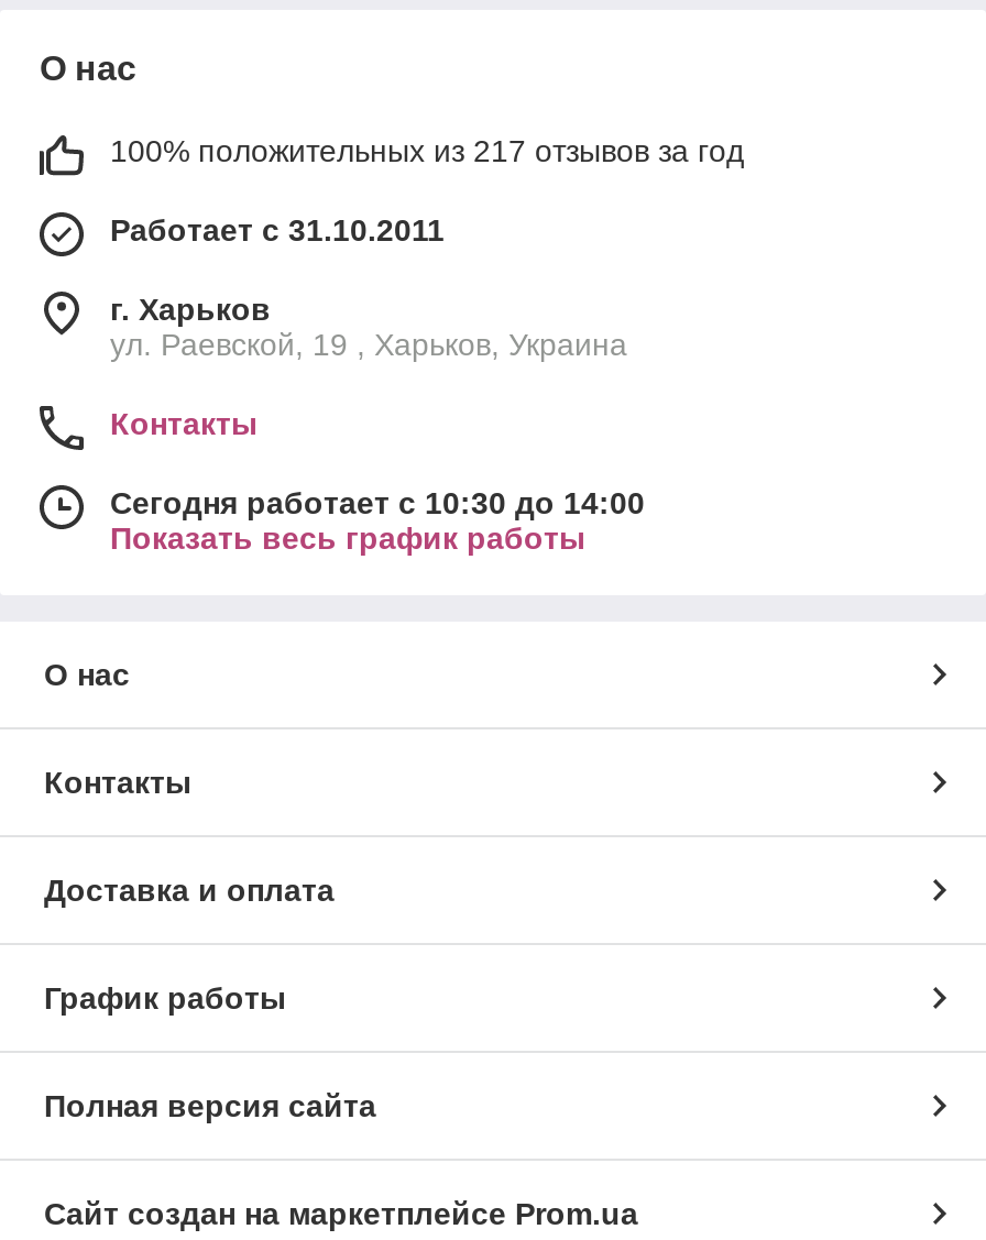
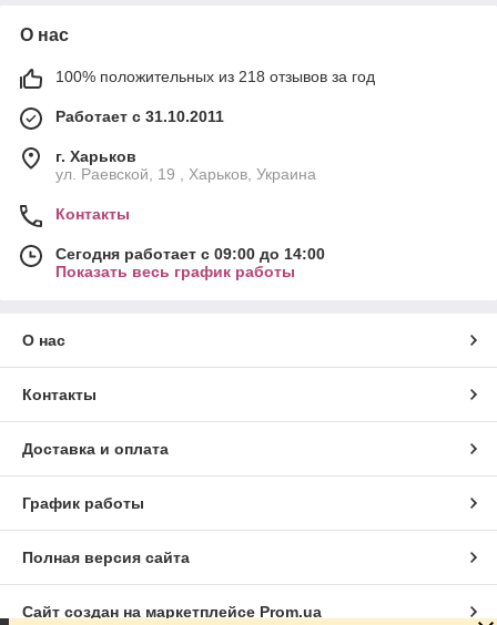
- 100% положительных из 217 отзывов за год
+ 100% положительных из 218 отзывов за год

- Сегодня работает с 10:30 до 14:00
+ Сегодня работает с 09:00 до 14:00
